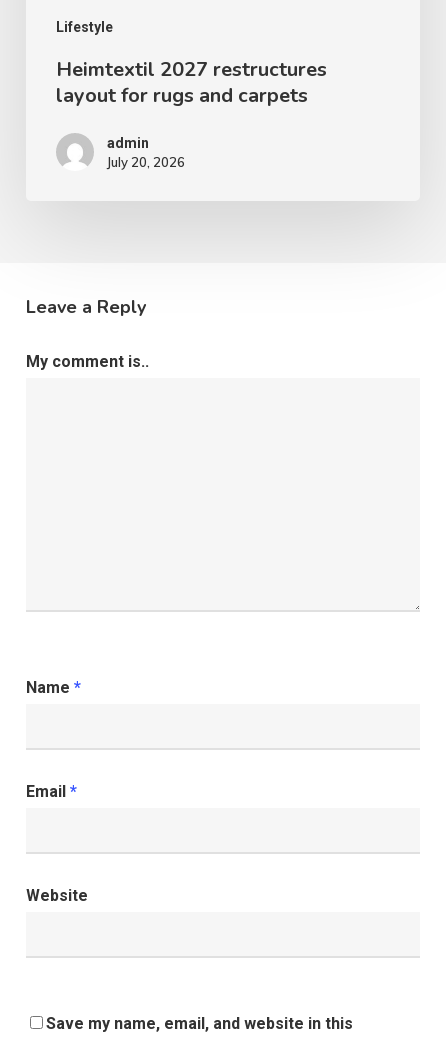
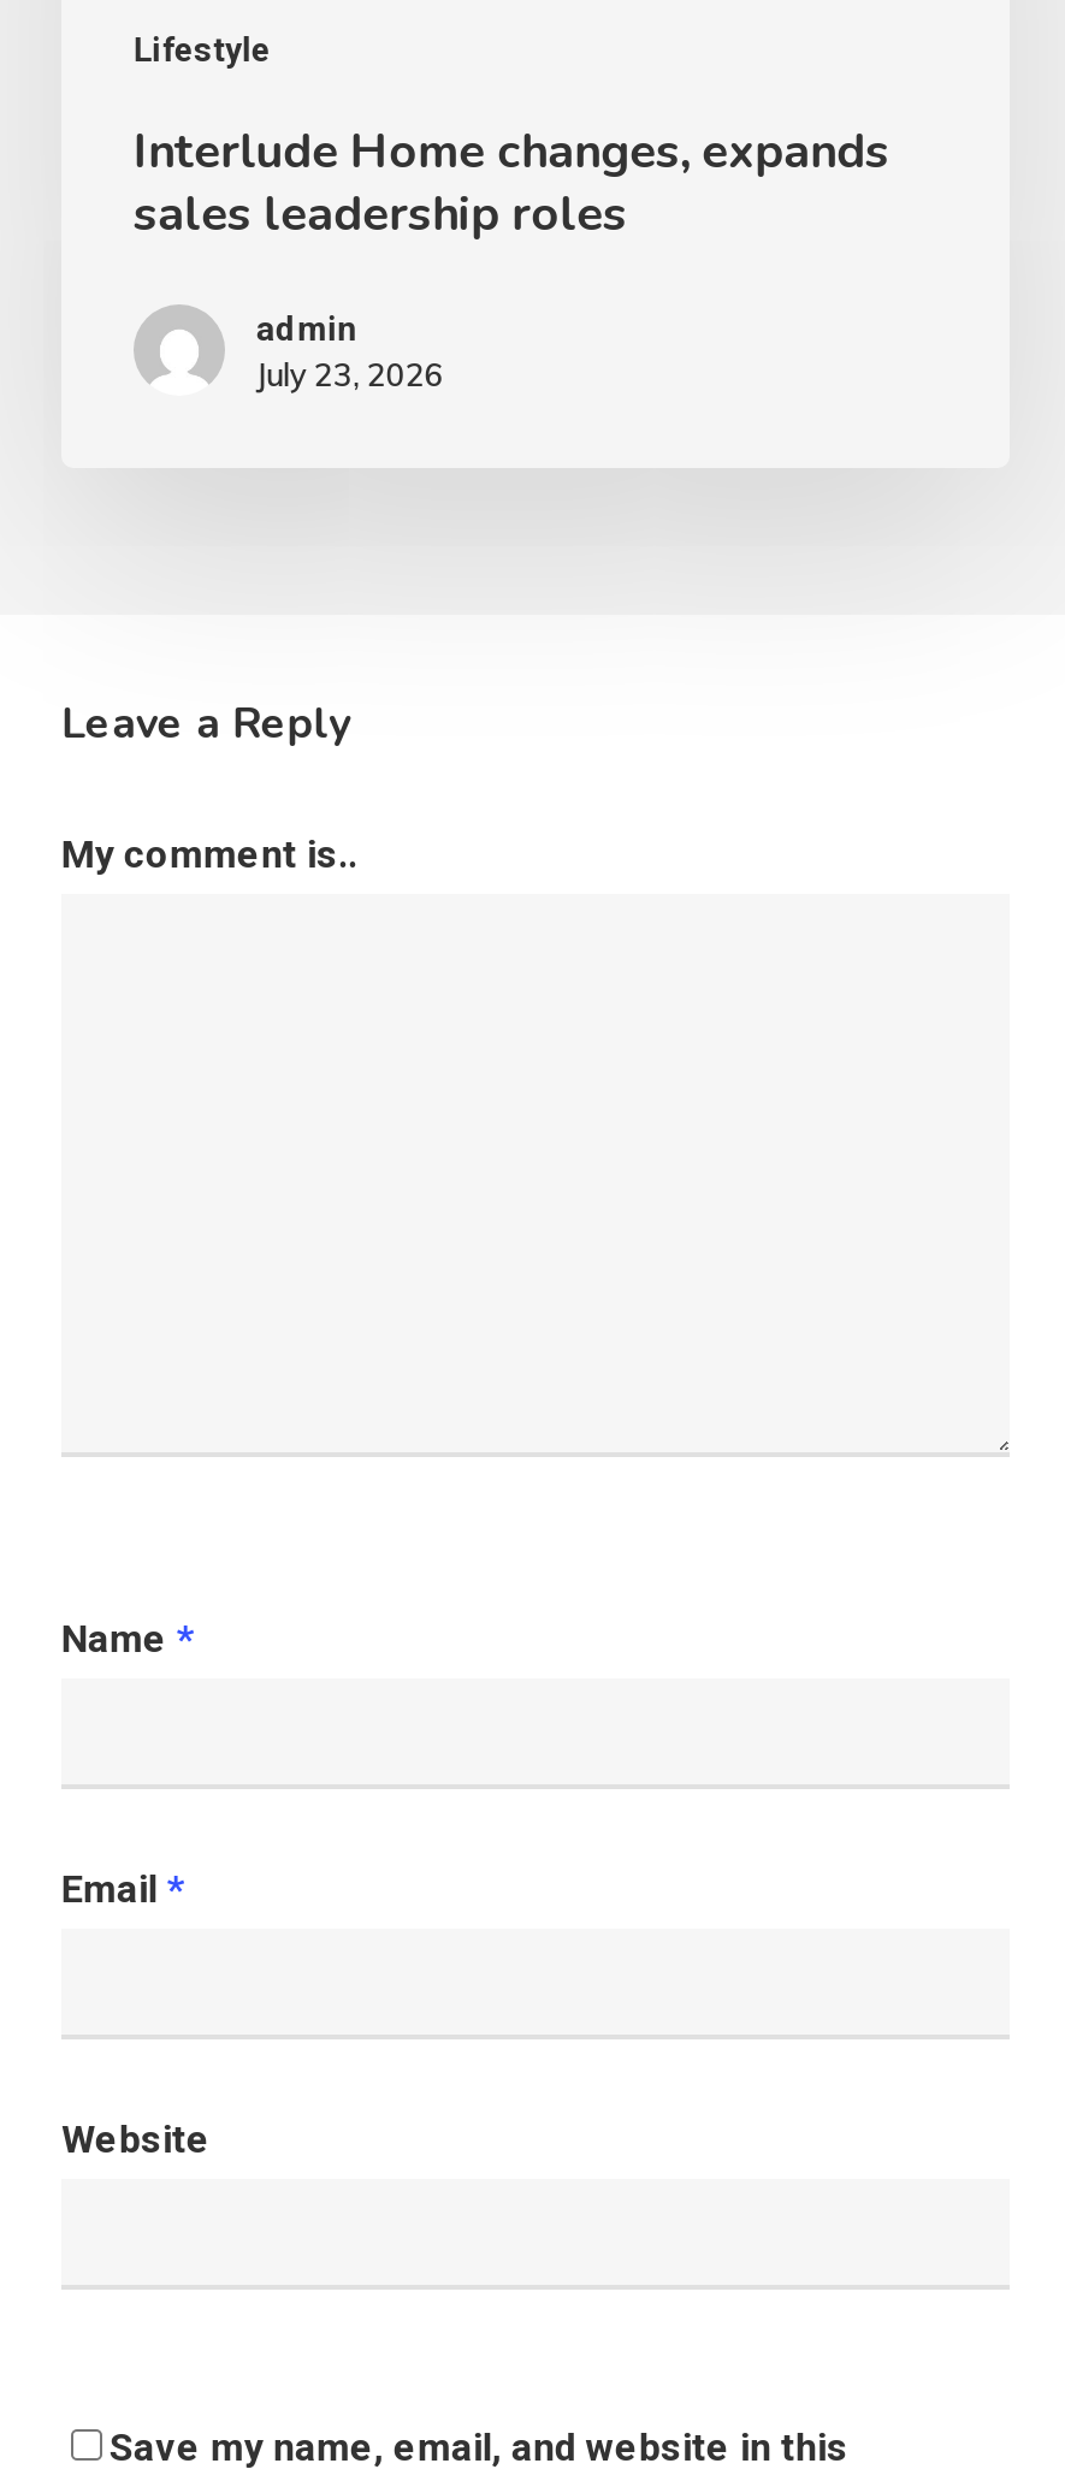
- Heimtextil 2027 restructures
- layout for rugs and carpets
+ Interlude Home changes, expands
+ sales leadership roles

- July 20, 2026
+ July 23, 2026
